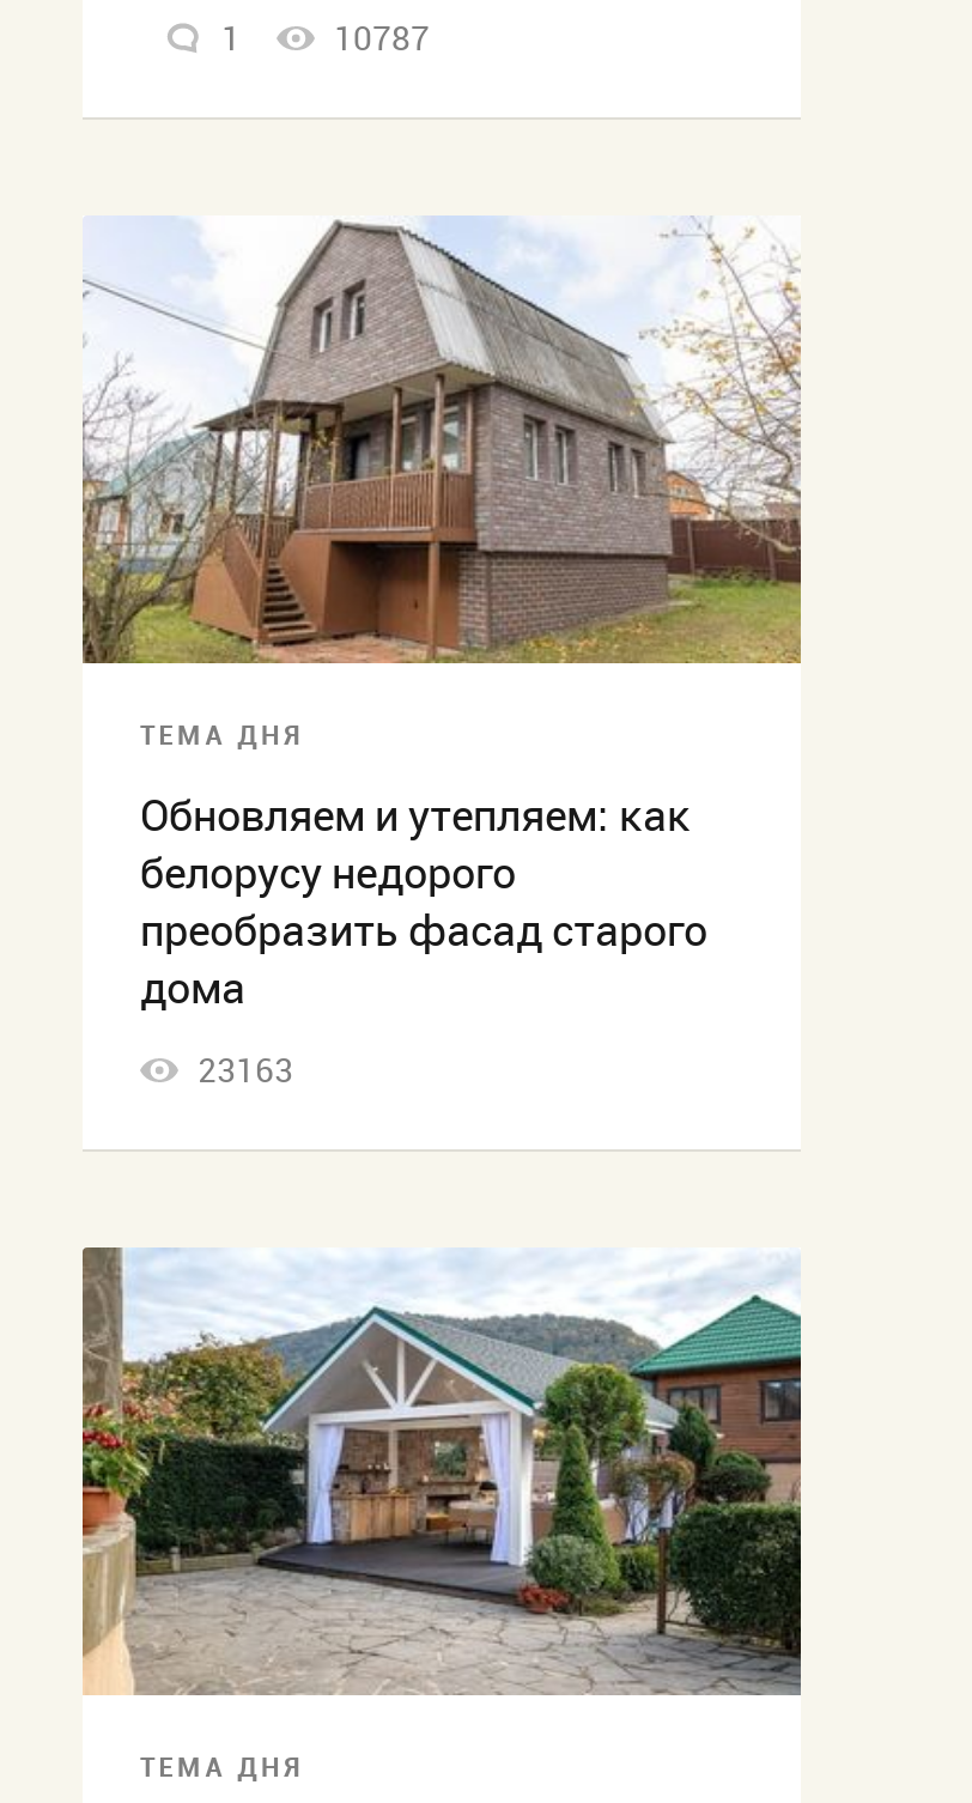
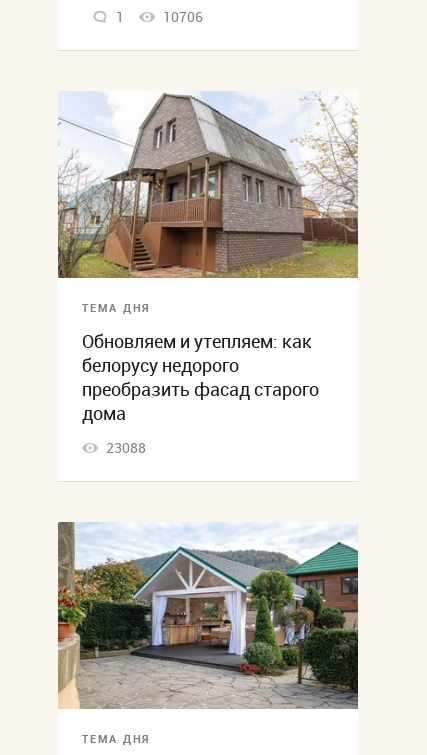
- 10787
+ 10706

- 23163
+ 23088
